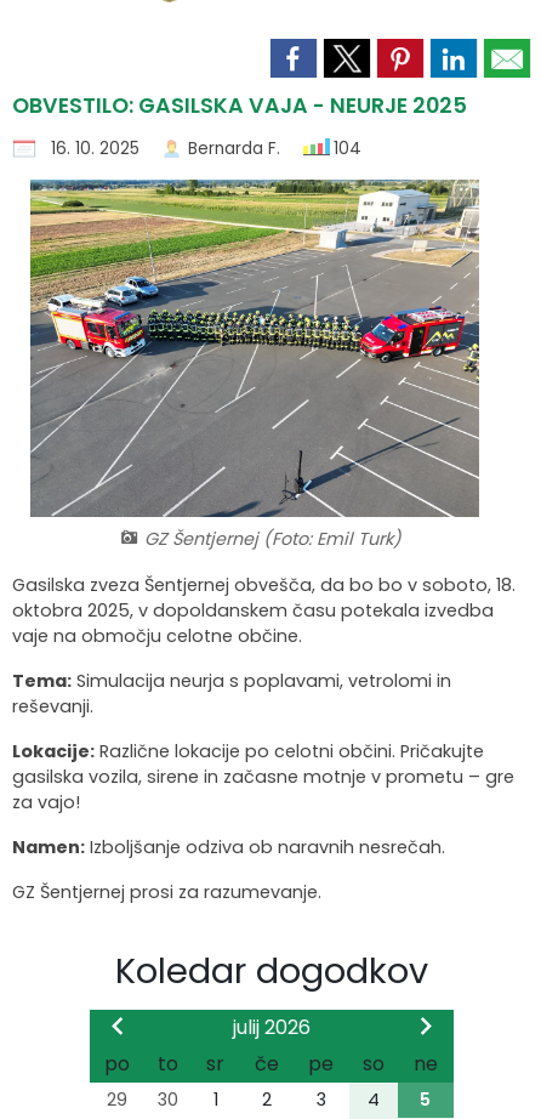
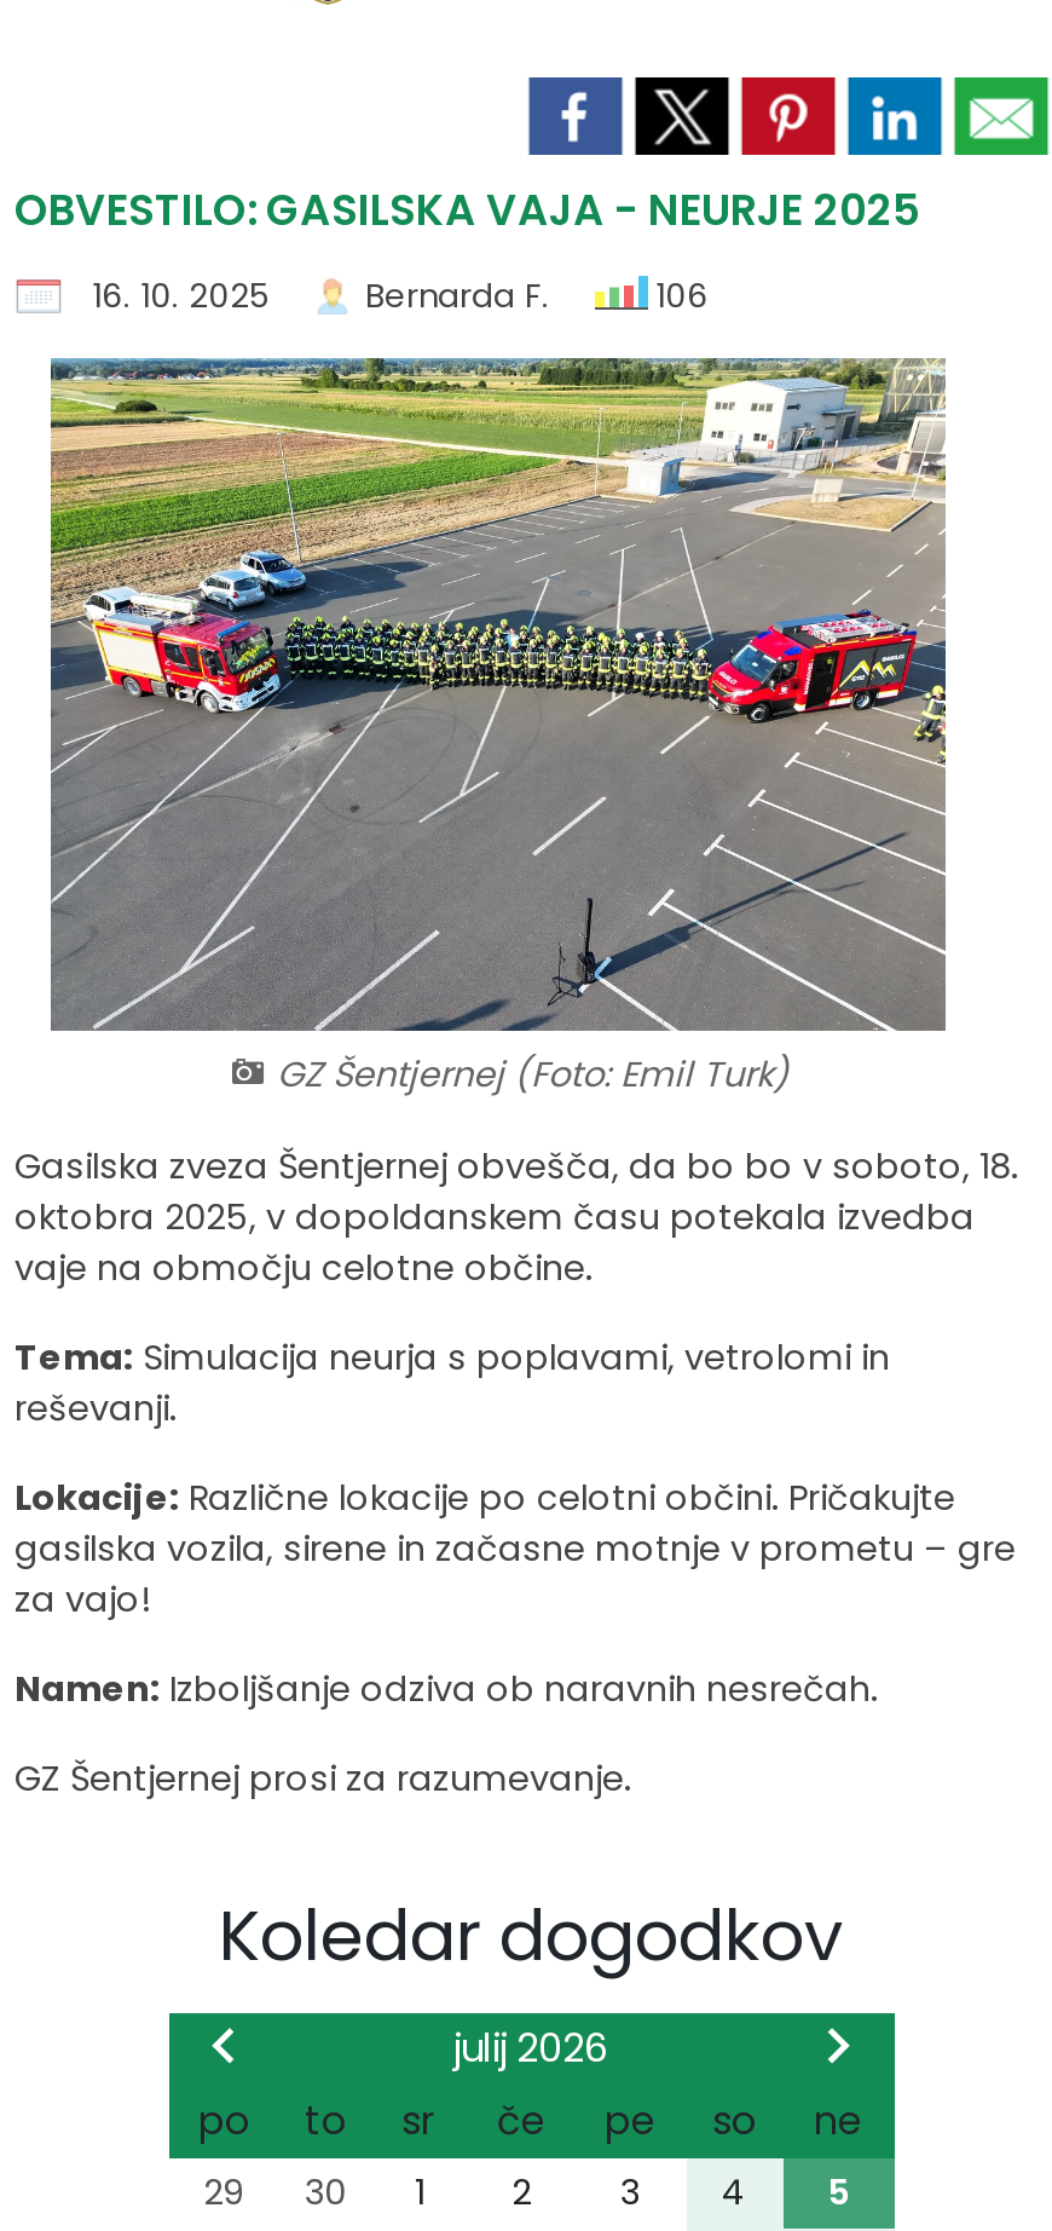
- 104
+ 106
